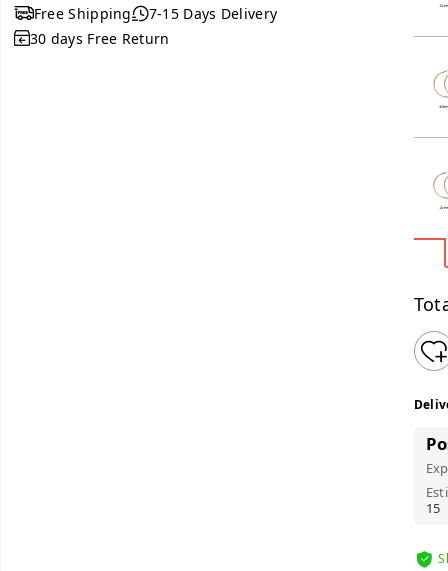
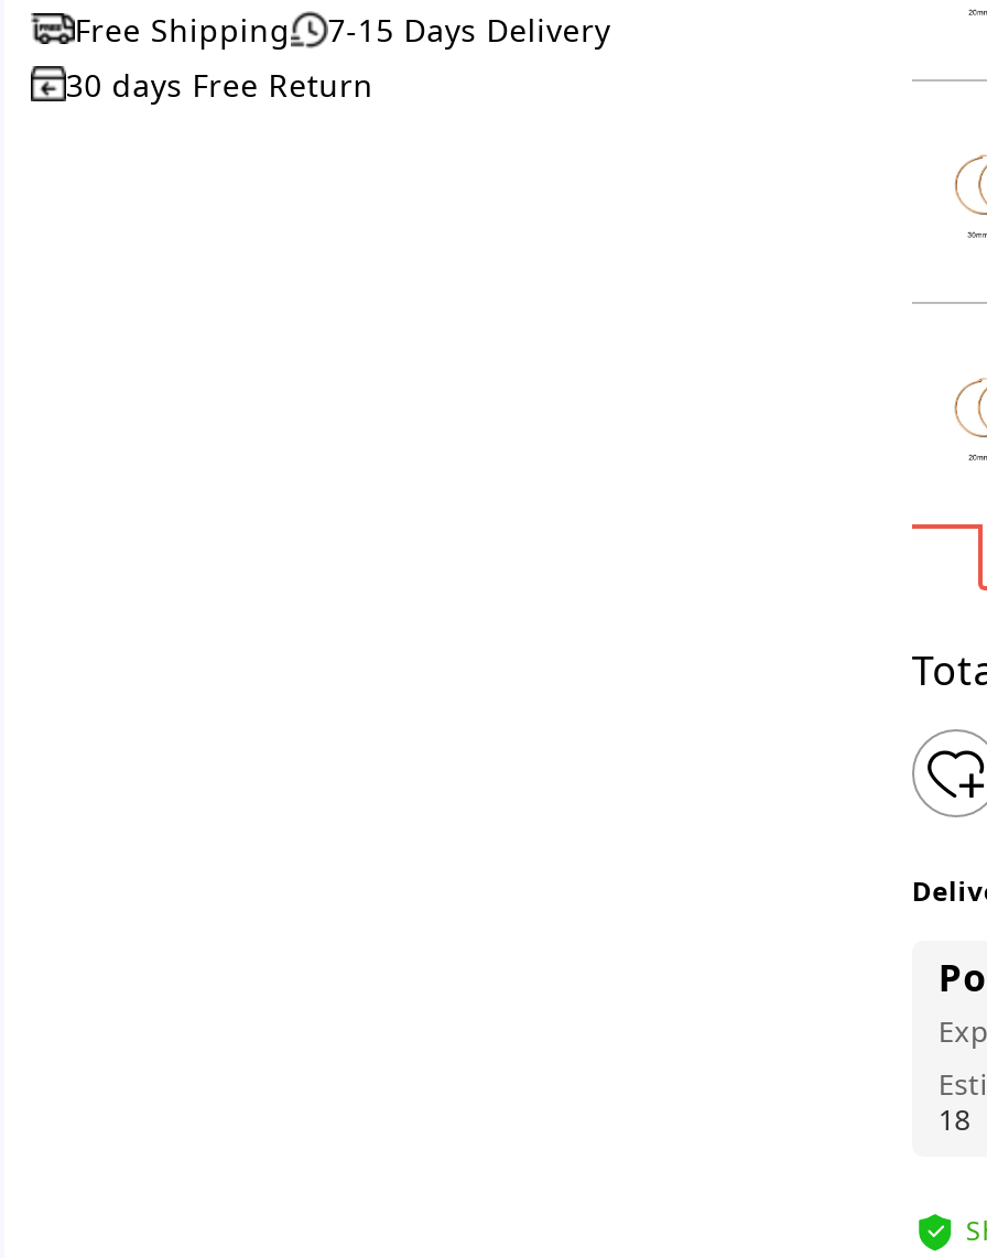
- 15
+ 18
